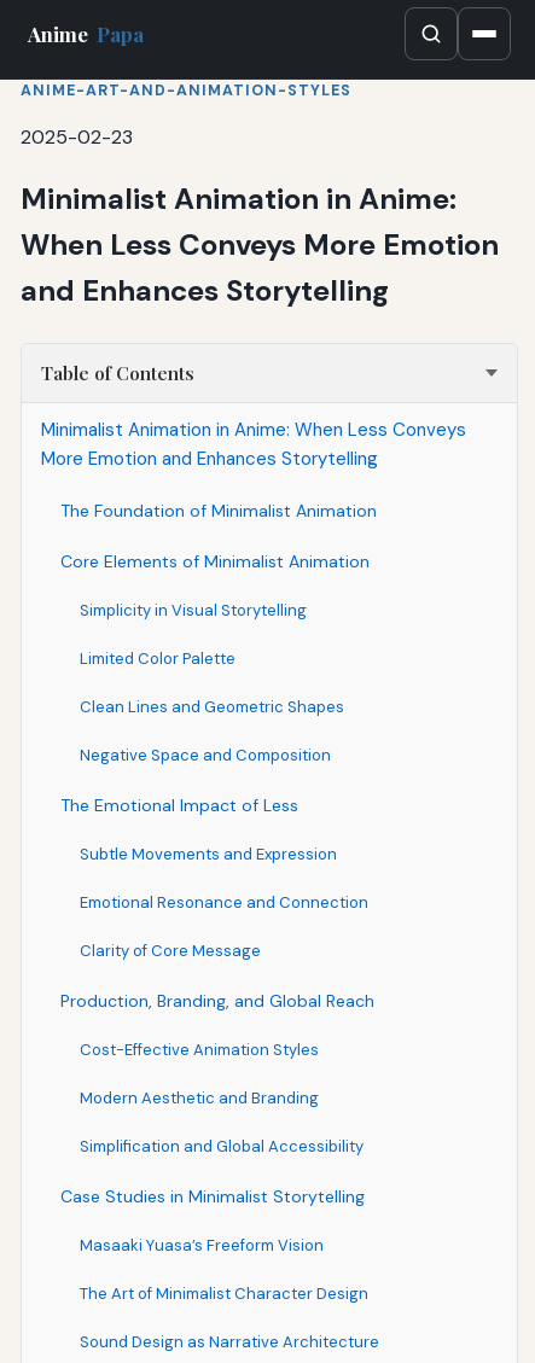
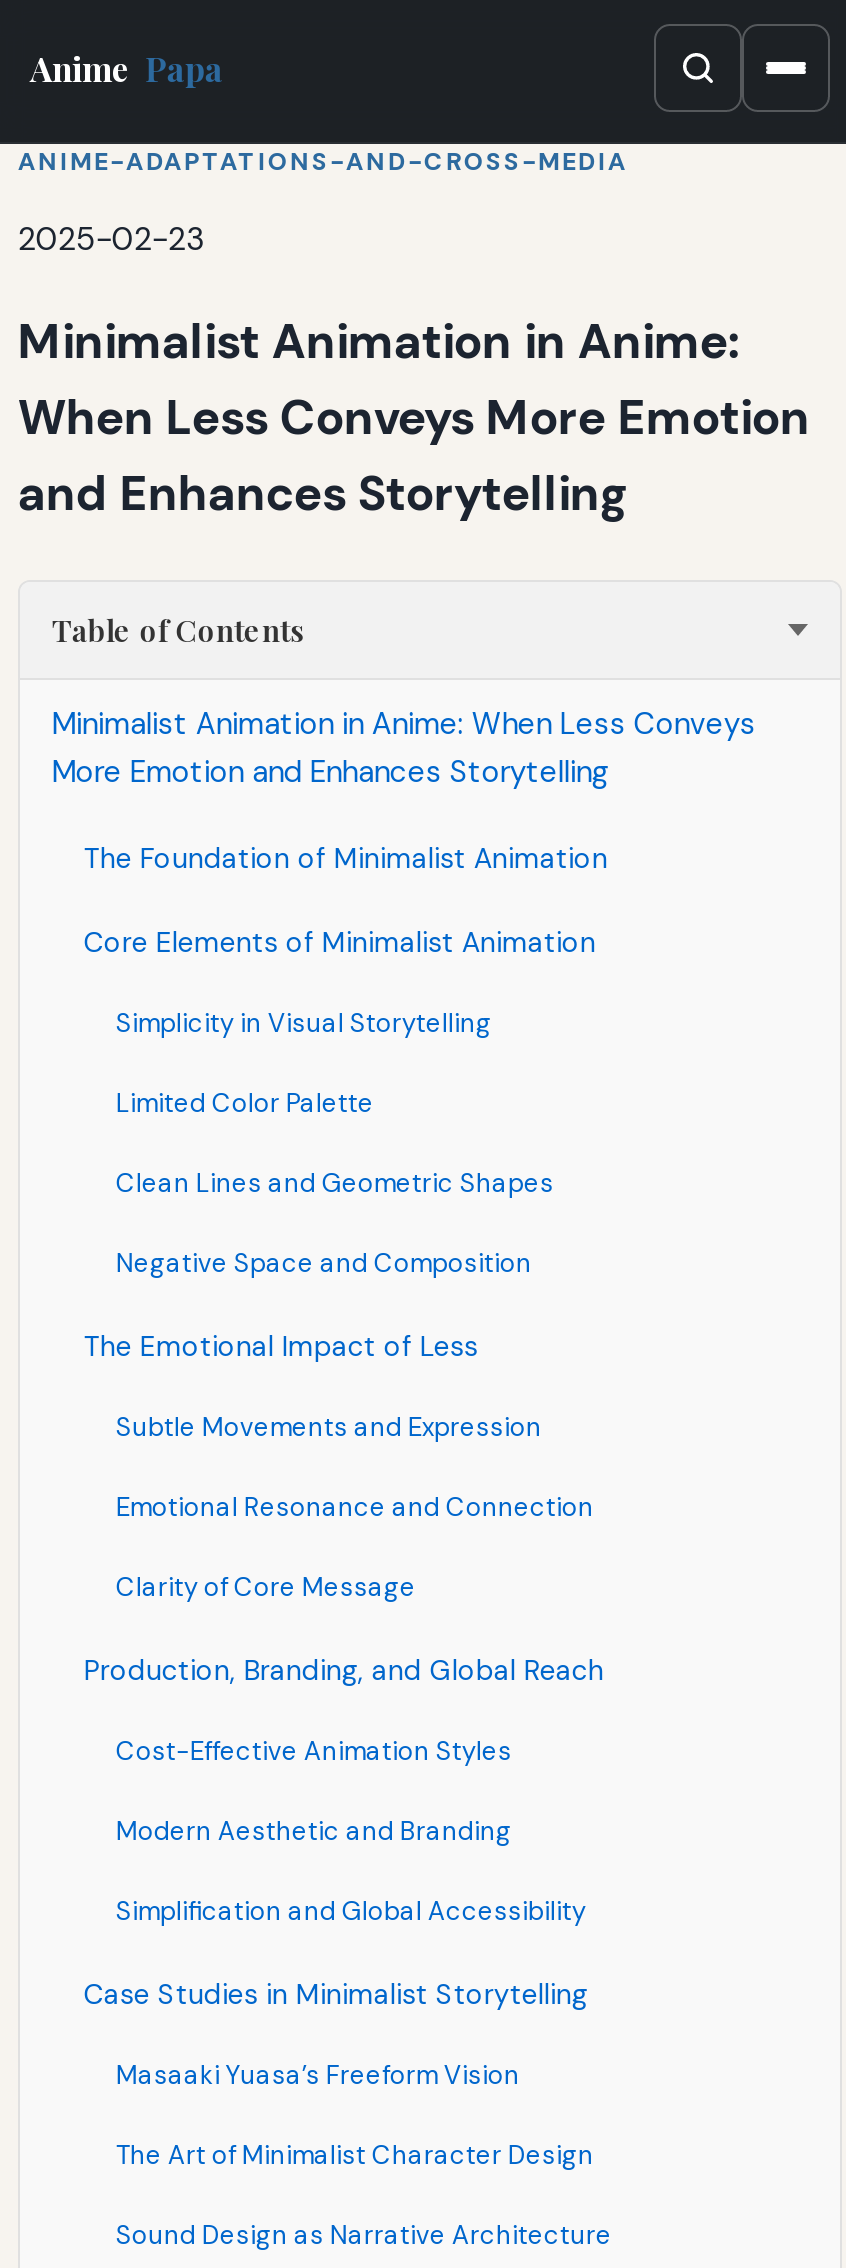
- ANIME-ART-AND-ANIMATION-STYLES
+ ANIME-ADAPTATIONS-AND-CROSS-MEDIA
